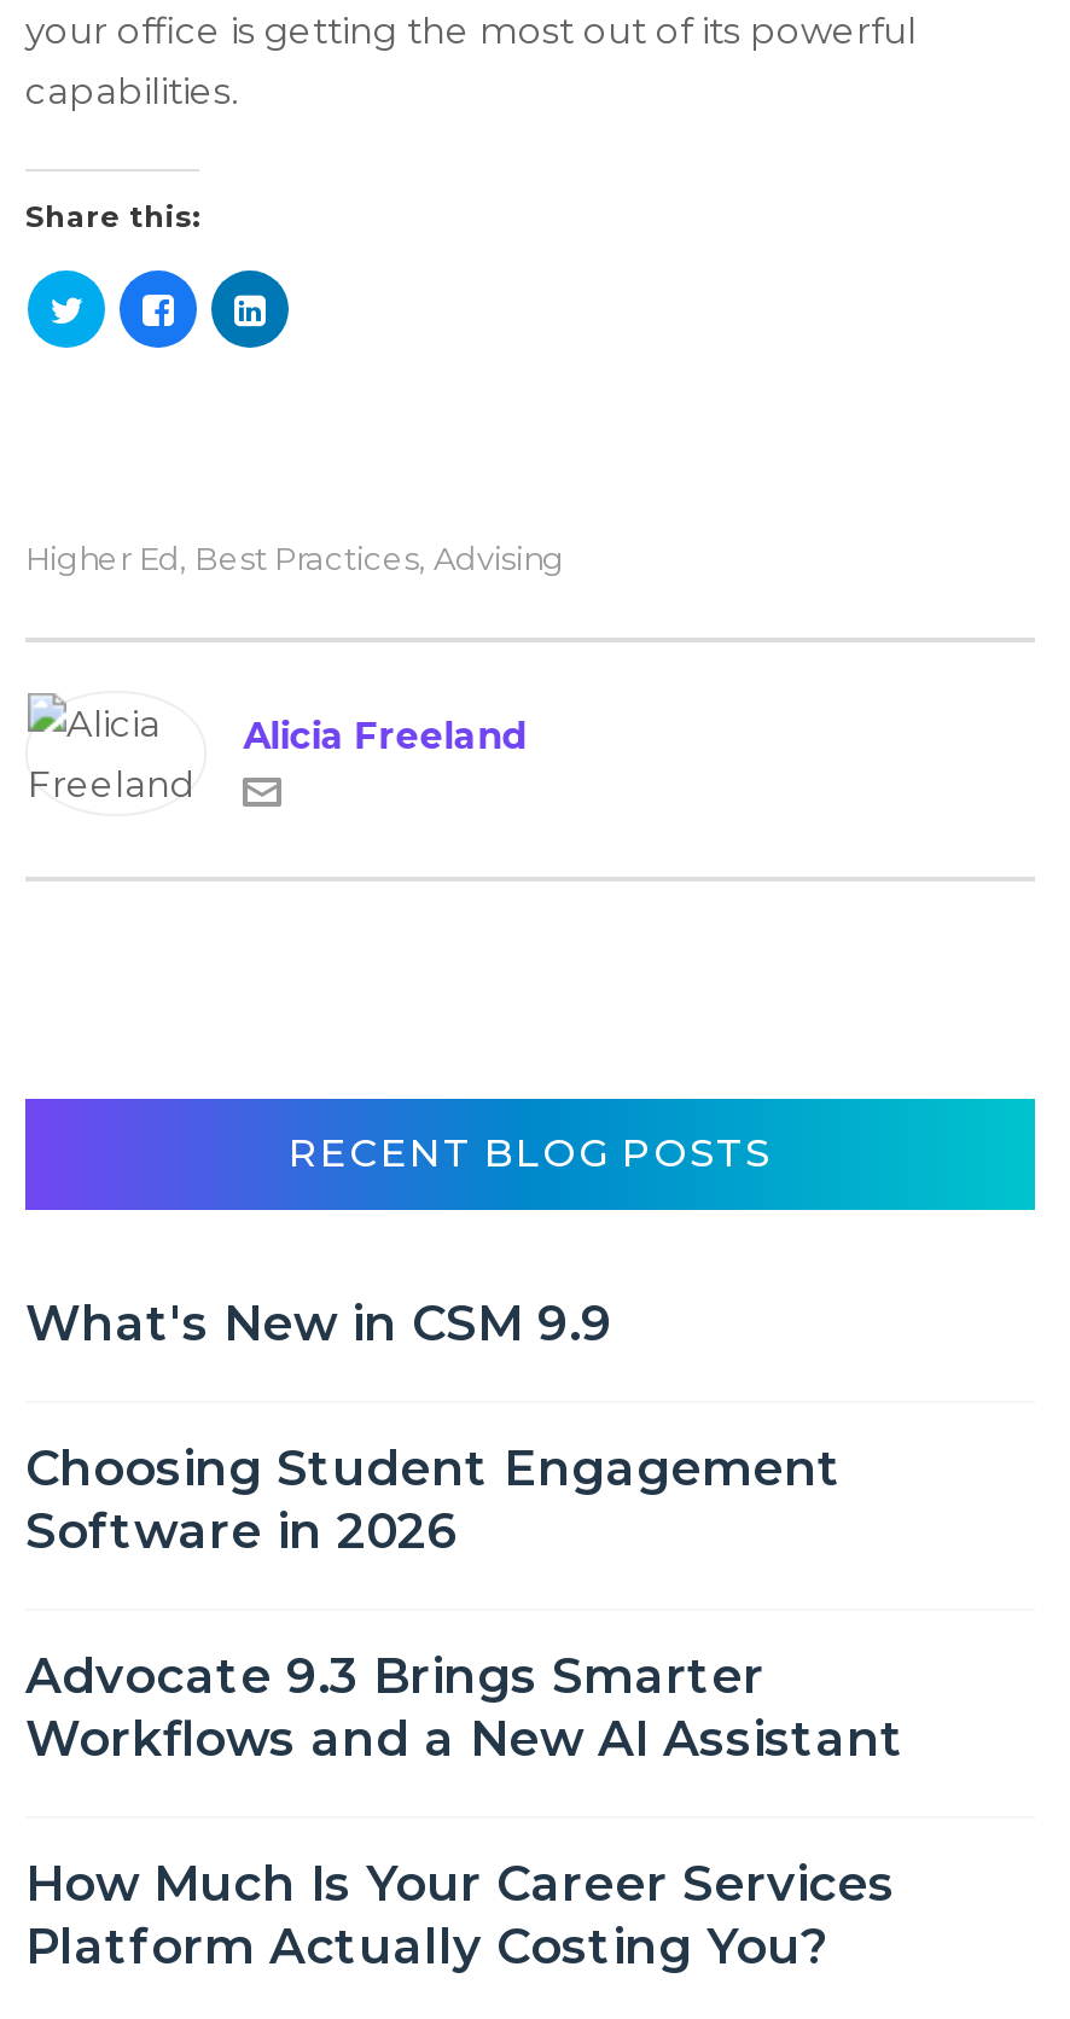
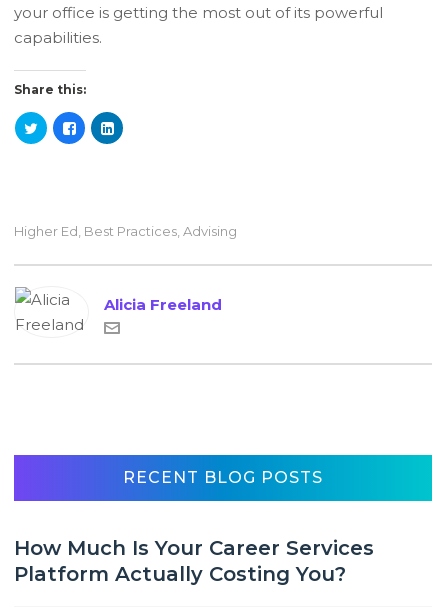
- What's New in CSM 9.9
- Choosing Student Engagement
- Software in 2026
- Advocate 9.3 Brings Smarter
- Workflows and a New AI Assistant
